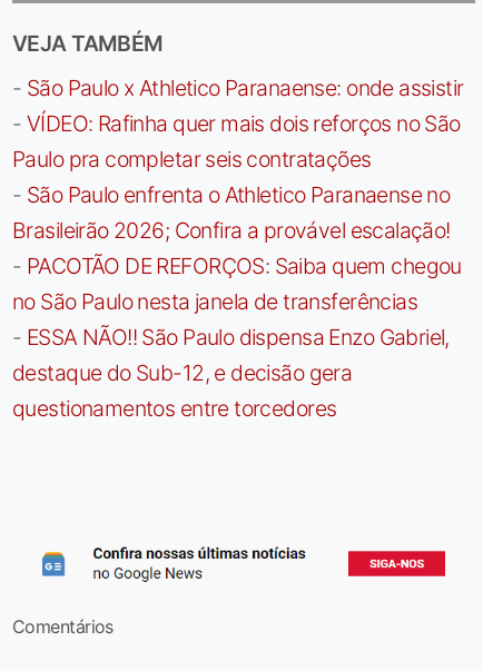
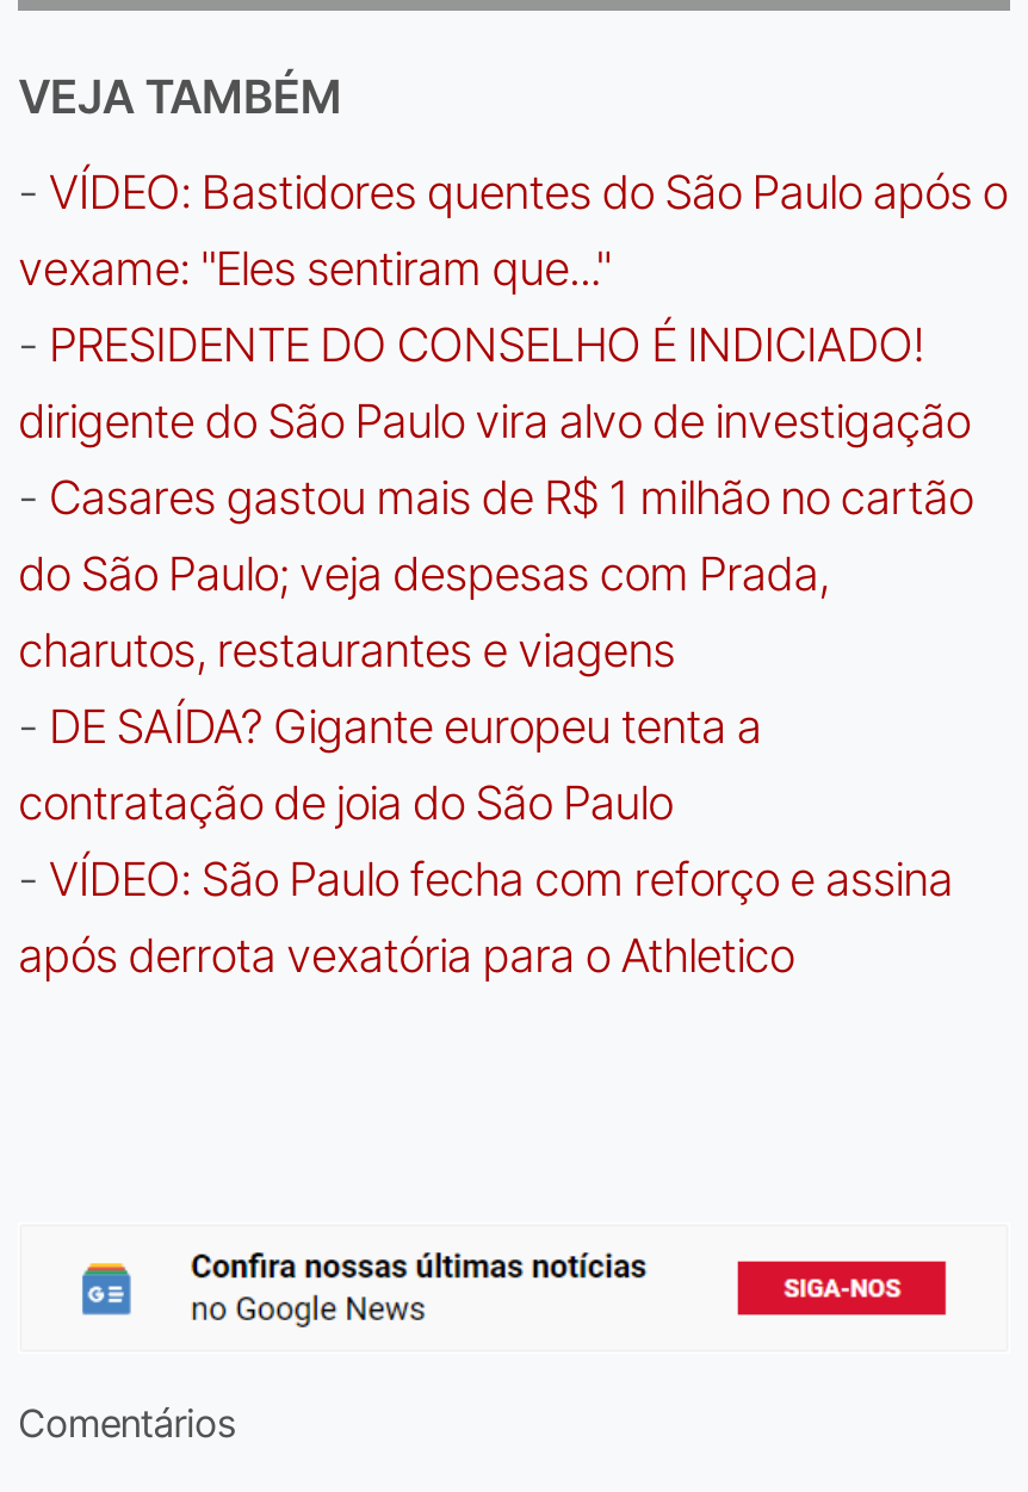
- - São Paulo x Athletico Paranaense: onde assistir
- - VÍDEO: Rafinha quer mais dois reforços no São
- Paulo pra completar seis contratações
- - São Paulo enfrenta o Athletico Paranaense no
- Brasileirão 2026; Confira a provável escalação!
- - PACOTÃO DE REFORÇOS: Saiba quem chegou
- no São Paulo nesta janela de transferências
- - ESSA NÃO!! São Paulo dispensa Enzo Gabriel,
- destaque do Sub-12, e decisão gera
- questionamentos entre torcedores
+ - VÍDEO: Bastidores quentes do São Paulo após o
+ vexame: "Eles sentiram que..."
+ - PRESIDENTE DO CONSELHO É INDICIADO!
+ dirigente do São Paulo vira alvo de investigação
+ - Casares gastou mais de R$ 1 milhão no cartão
+ do São Paulo; veja despesas com Prada,
+ charutos, restaurantes e viagens
+ - DE SAÍDA? Gigante europeu tenta a
+ contratação de joia do São Paulo
+ - VÍDEO: São Paulo fecha com reforço e assina
+ após derrota vexatória para o Athletico
